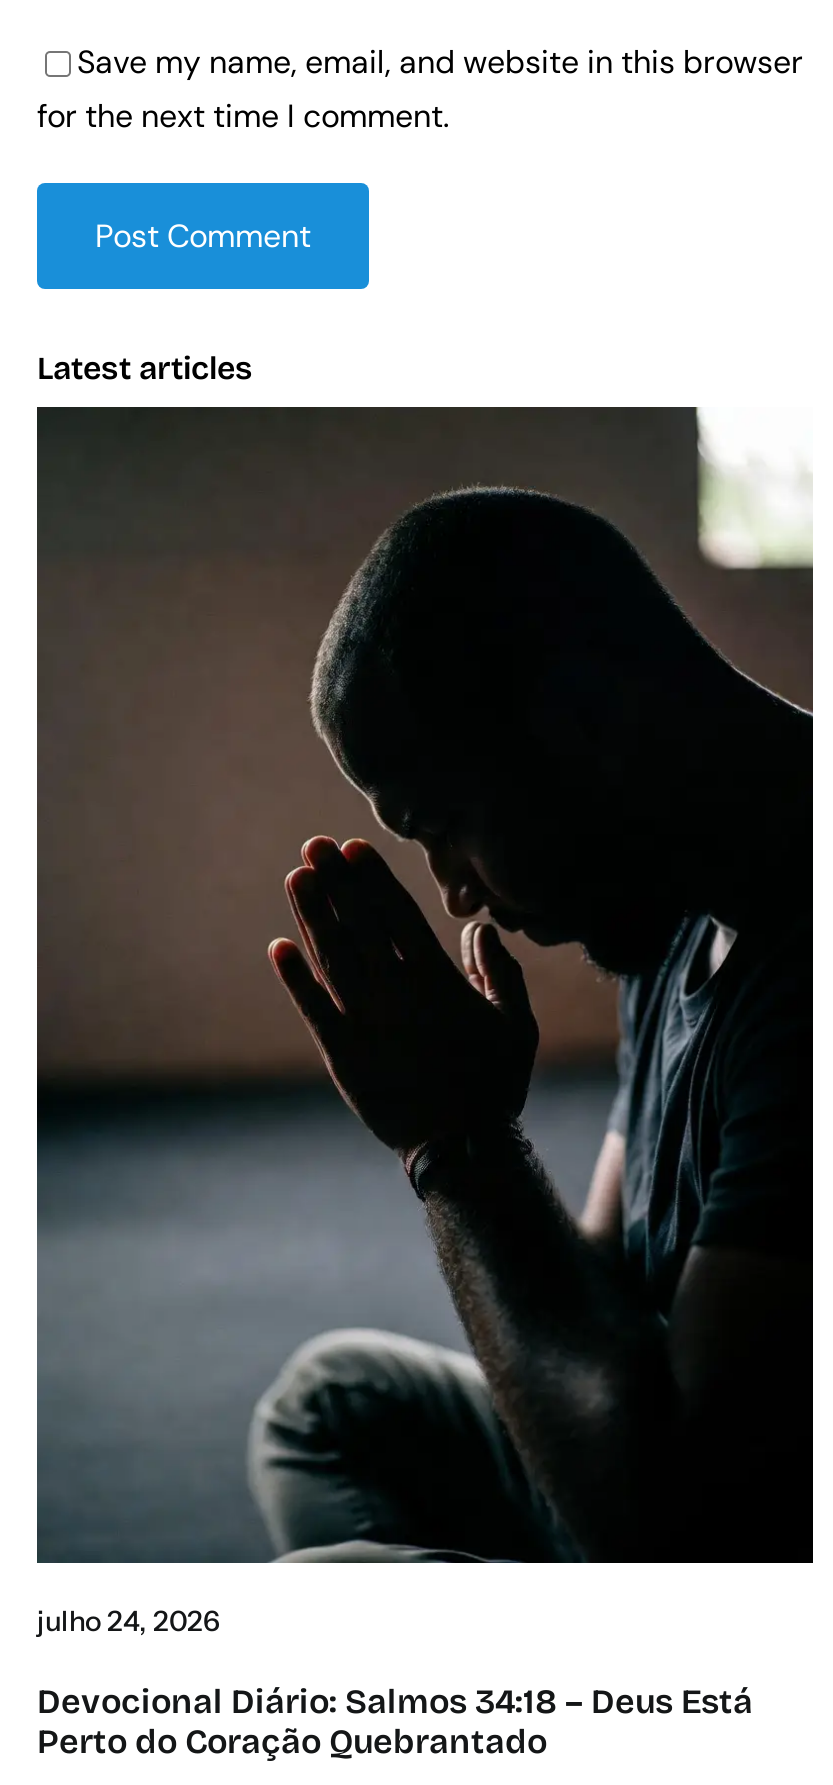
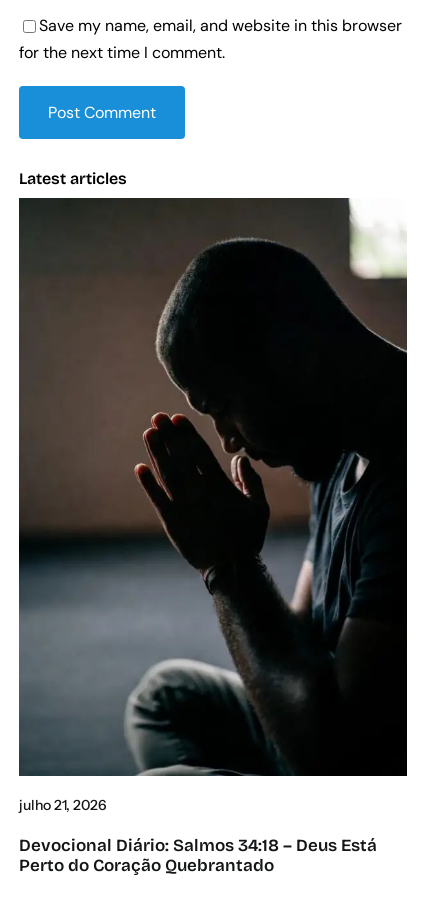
- julho 24, 2026
+ julho 21, 2026
